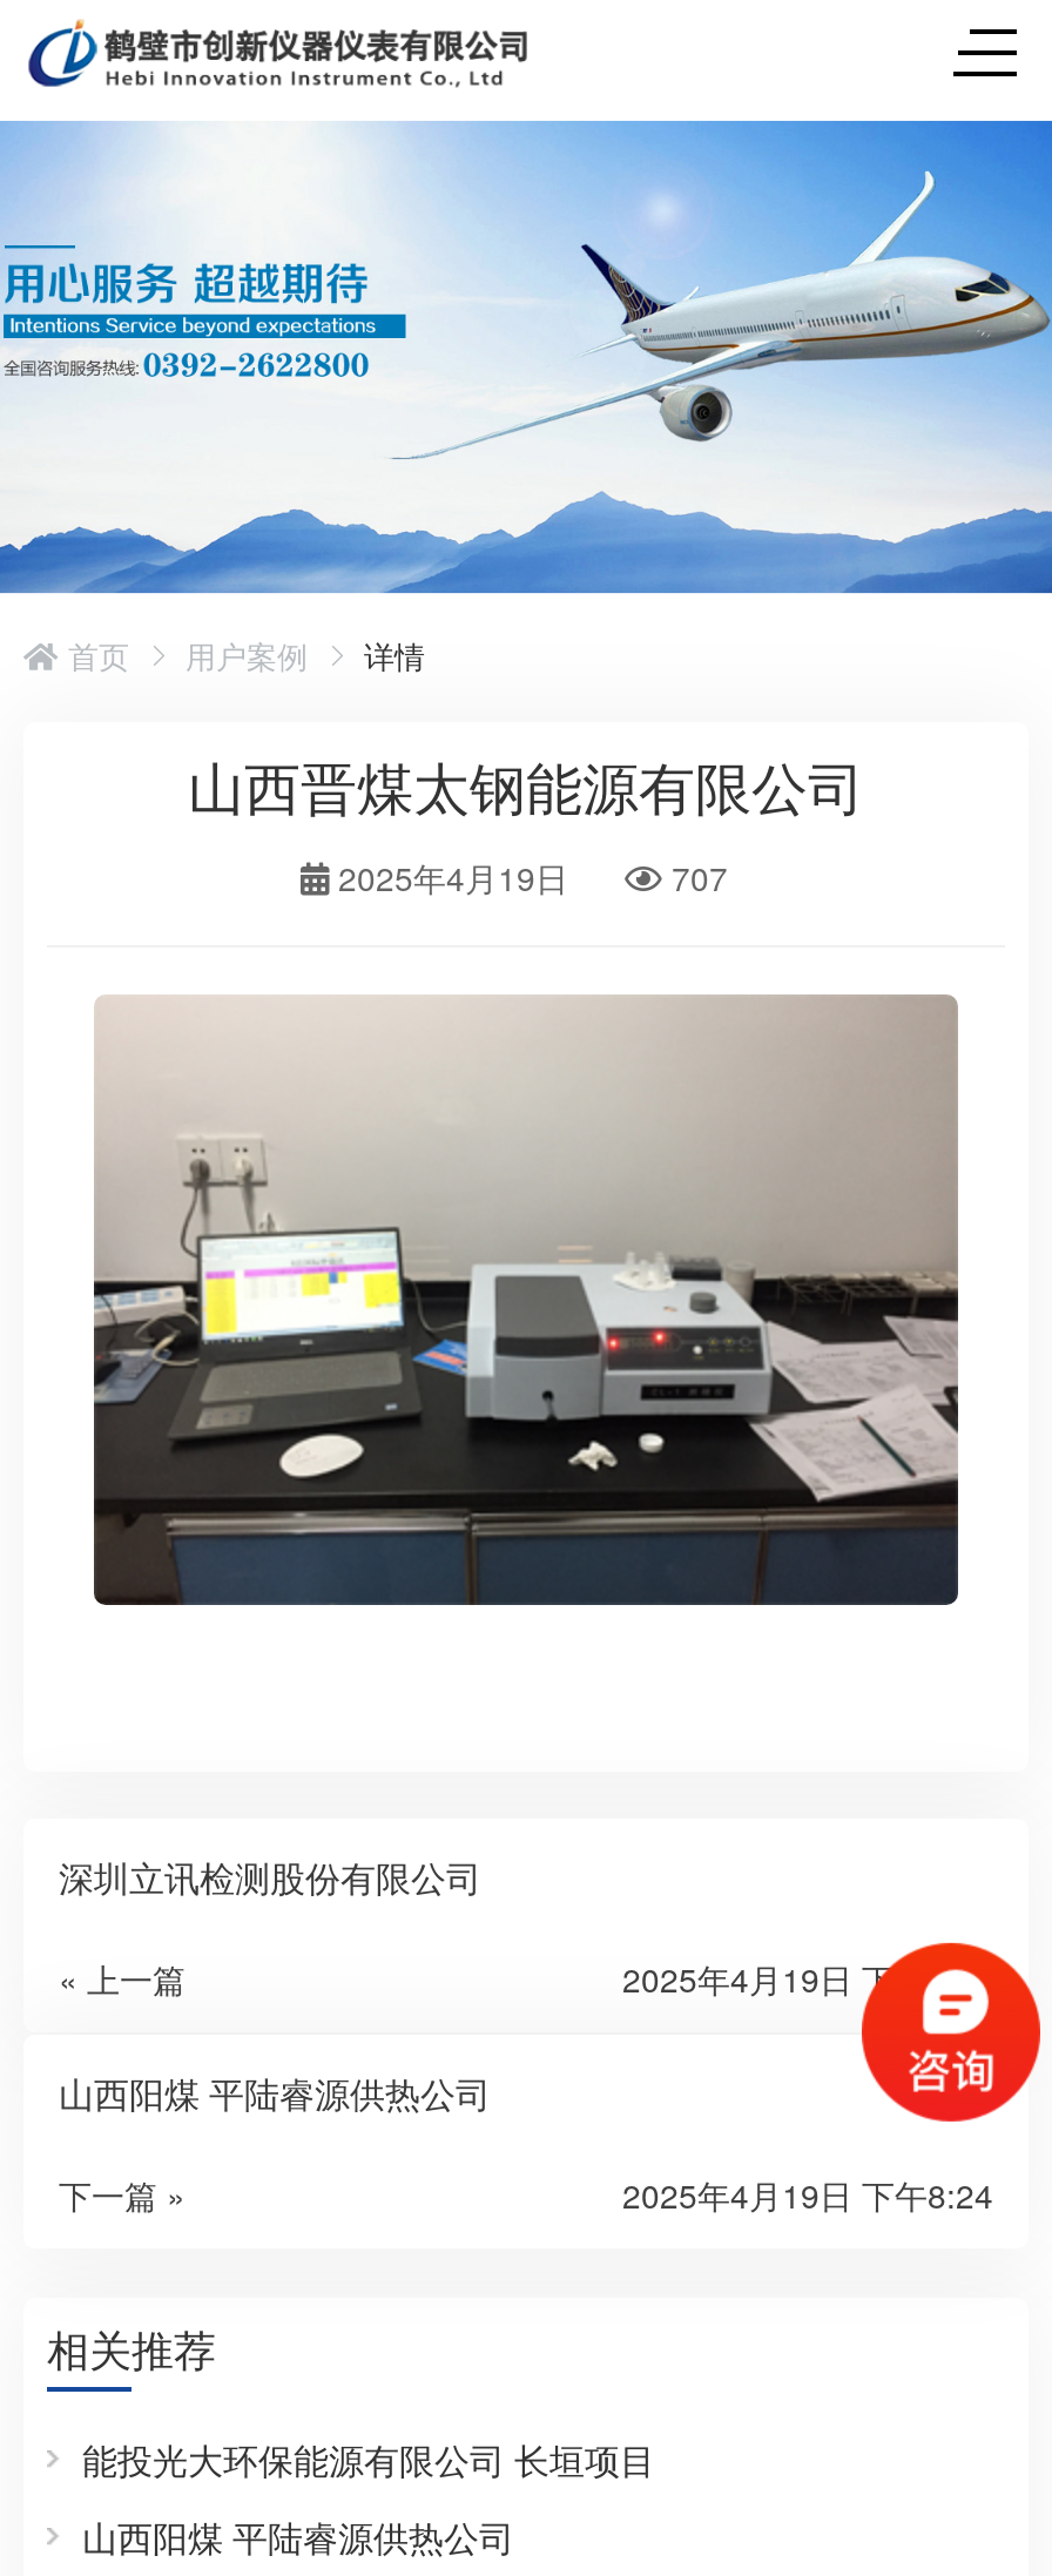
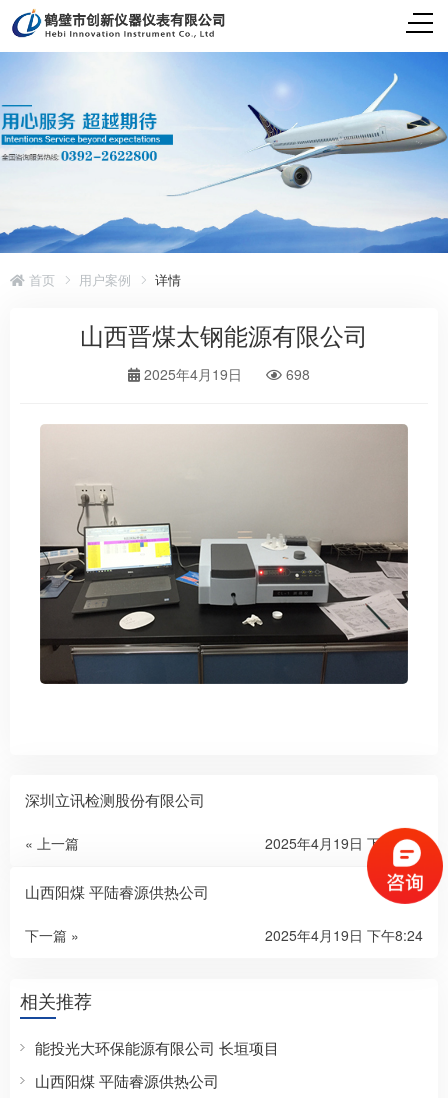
- 2025年4月19日 707
+ 2025年4月19日 698
